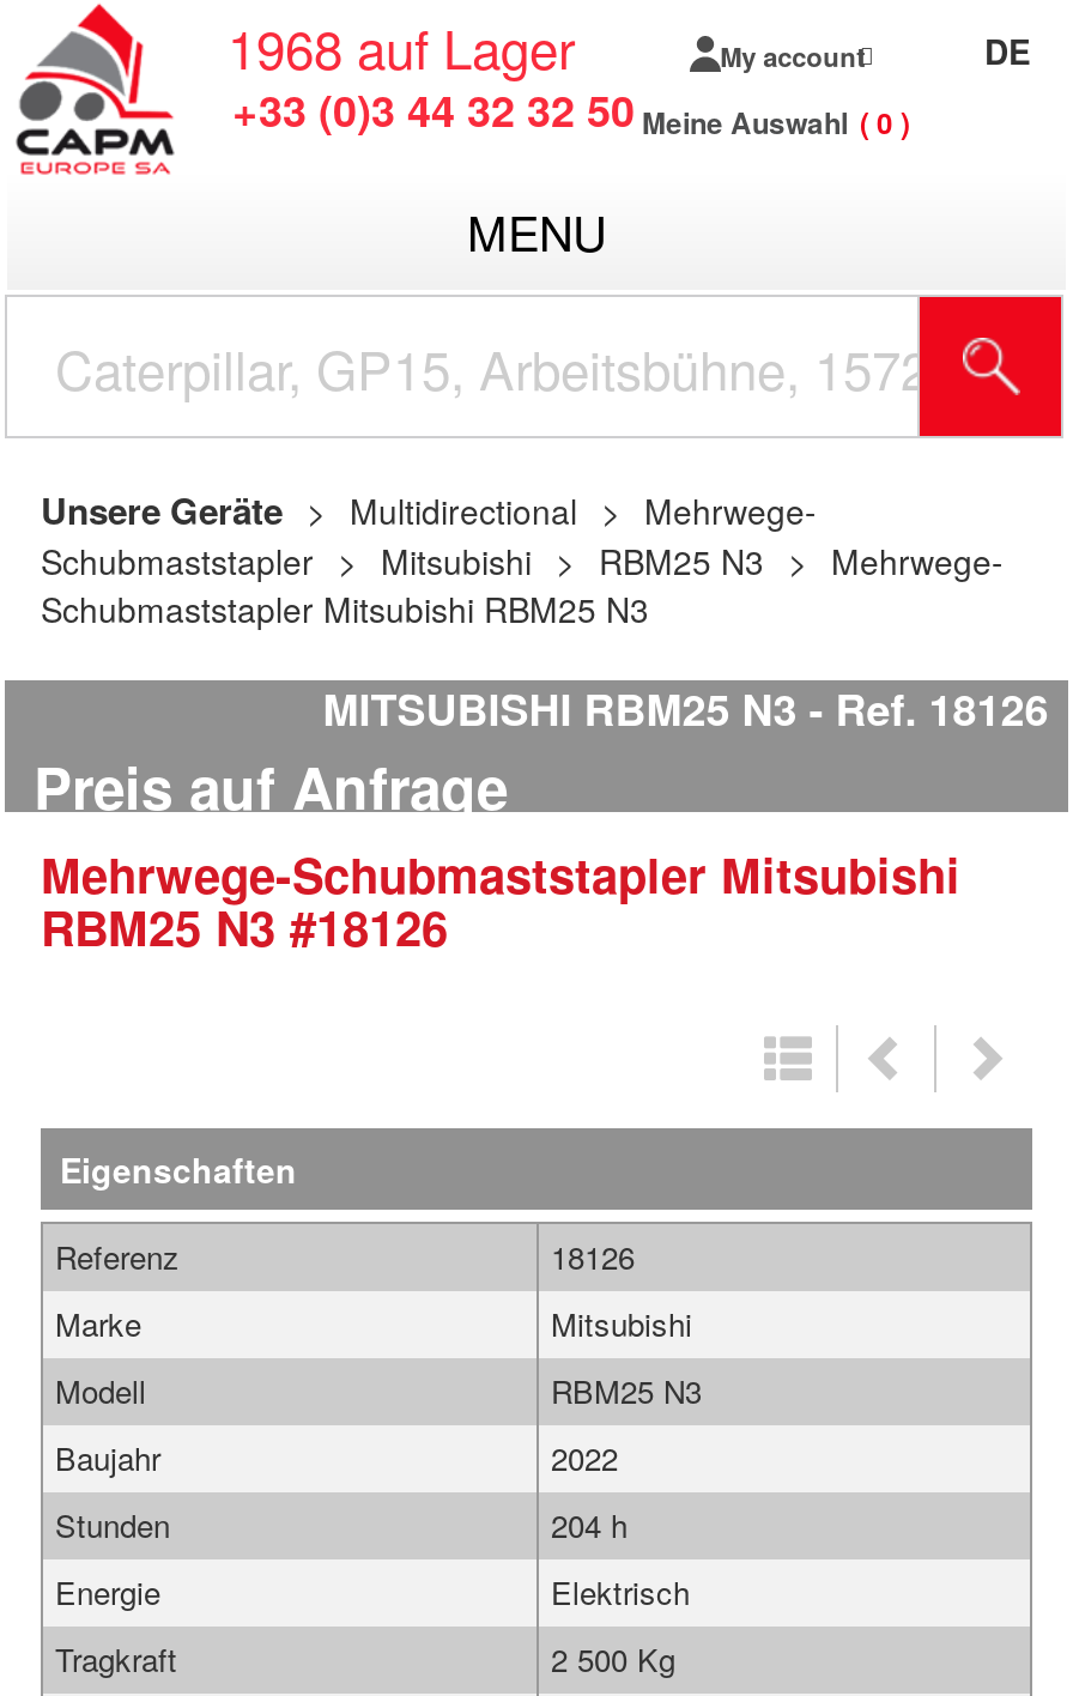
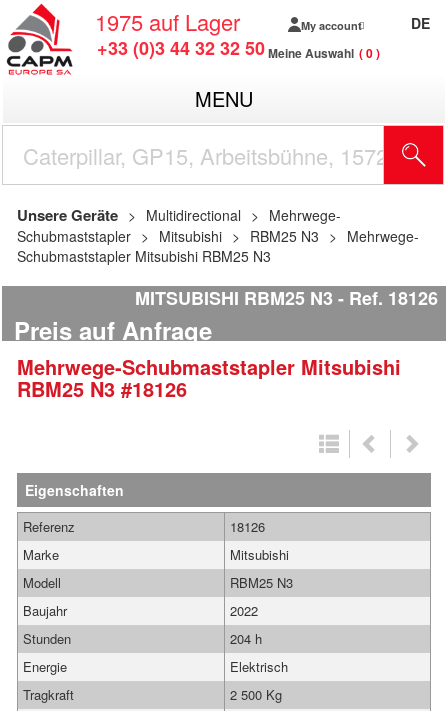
- 1968 auf Lager
+ 1975 auf Lager
